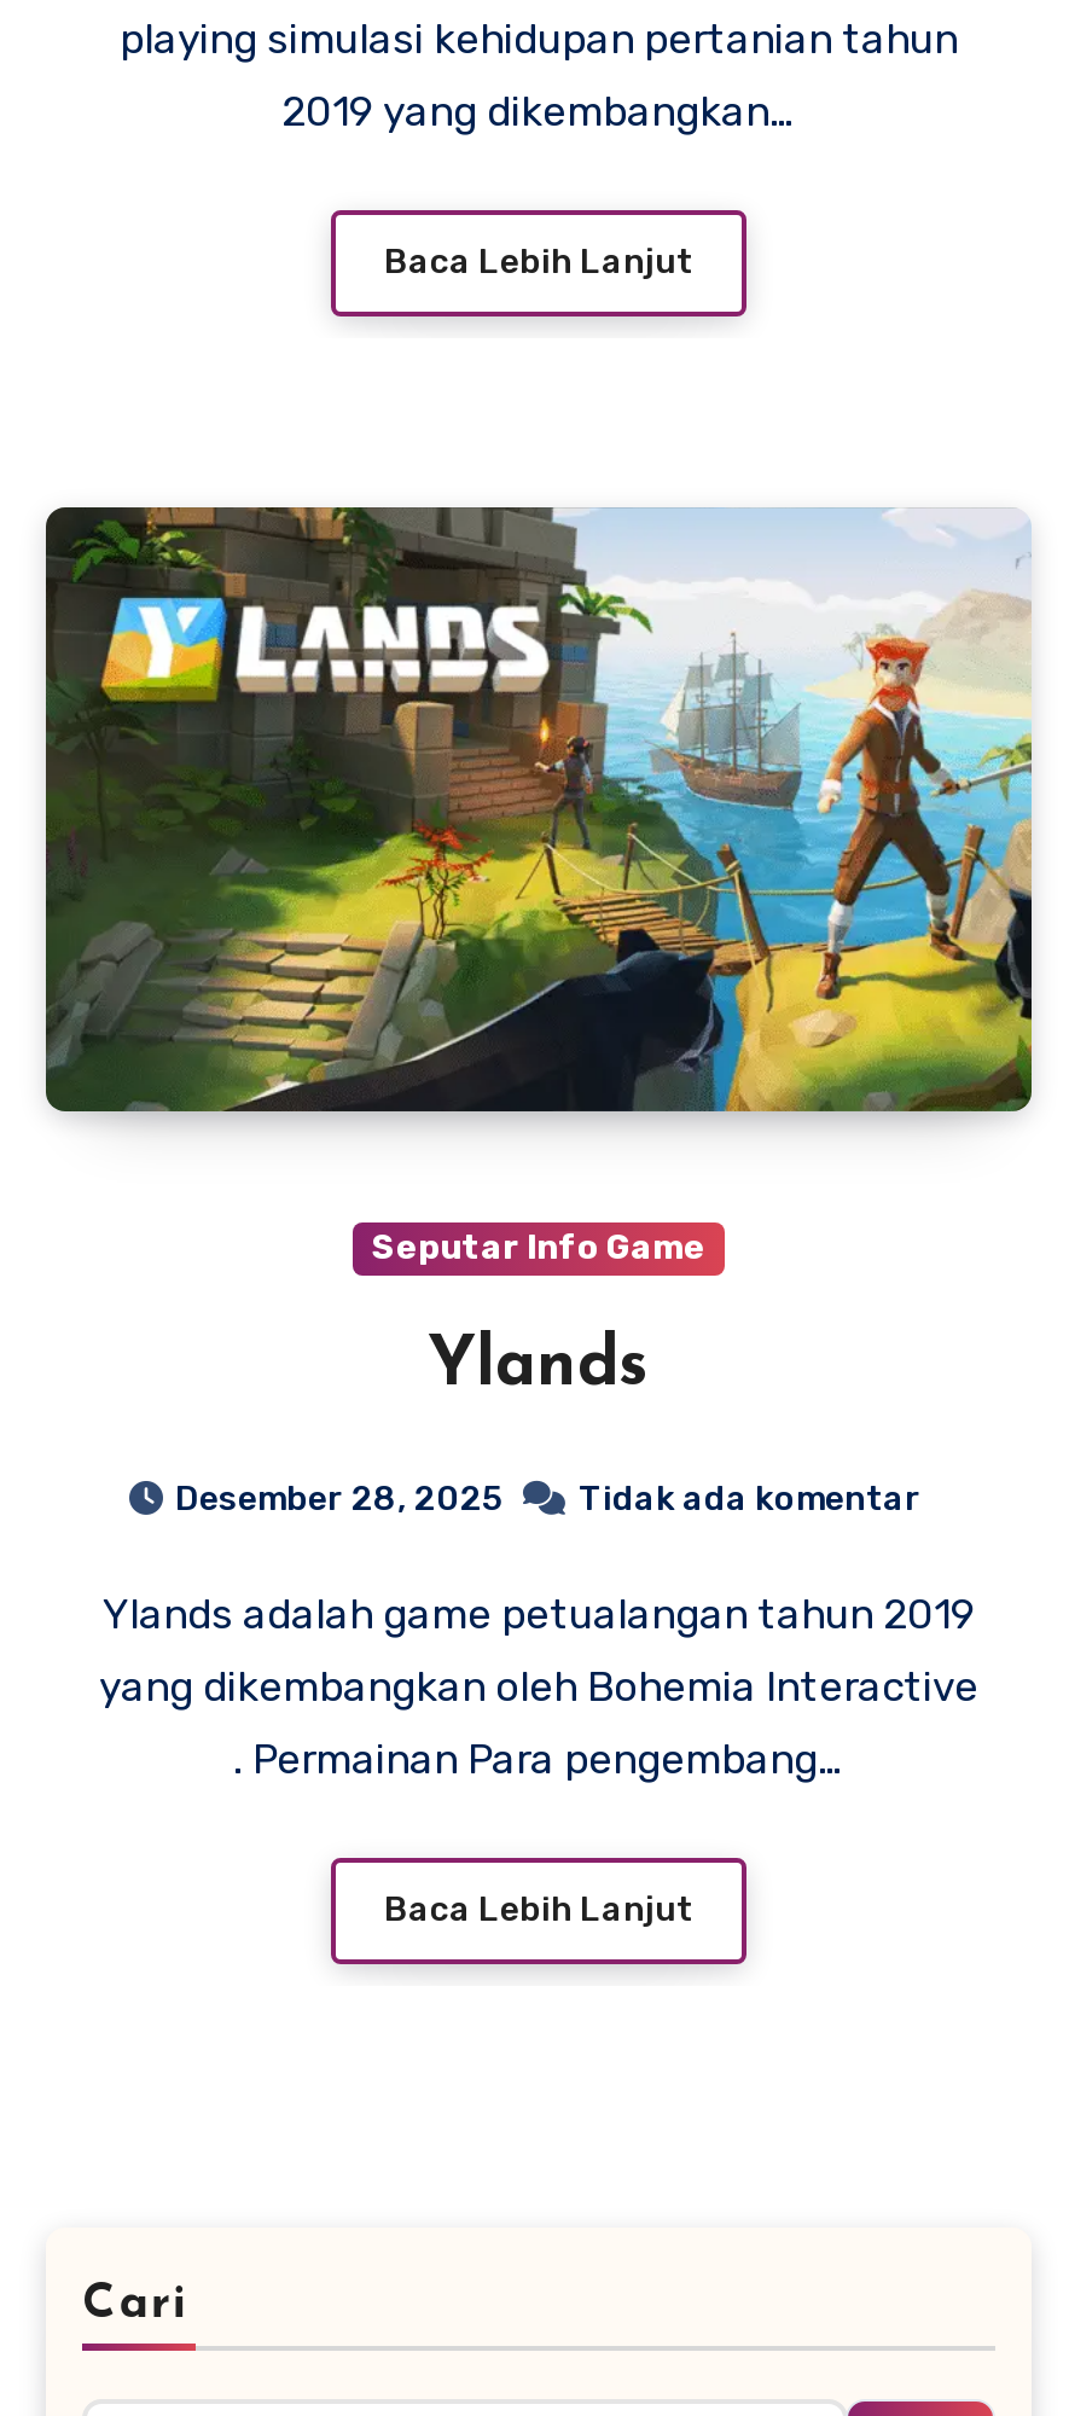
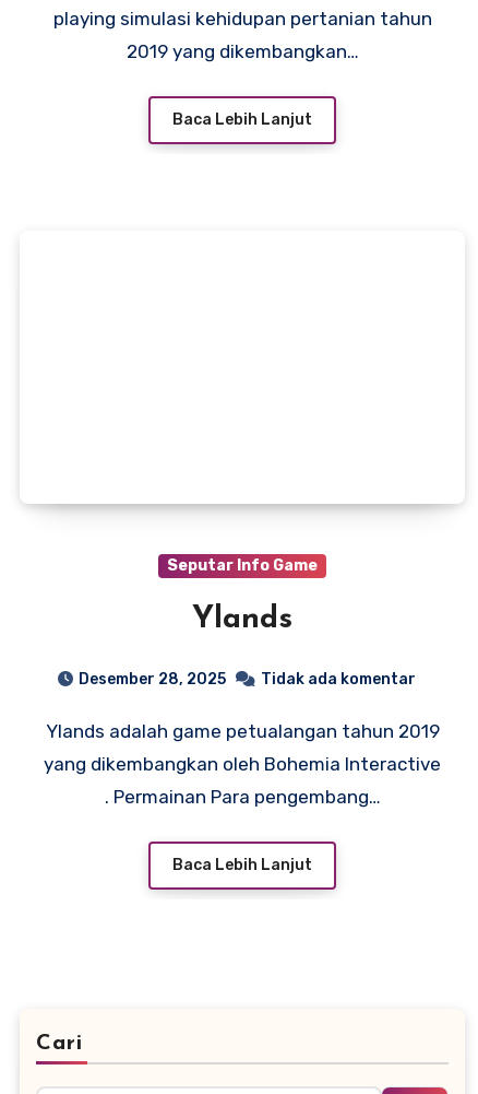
- [image]
